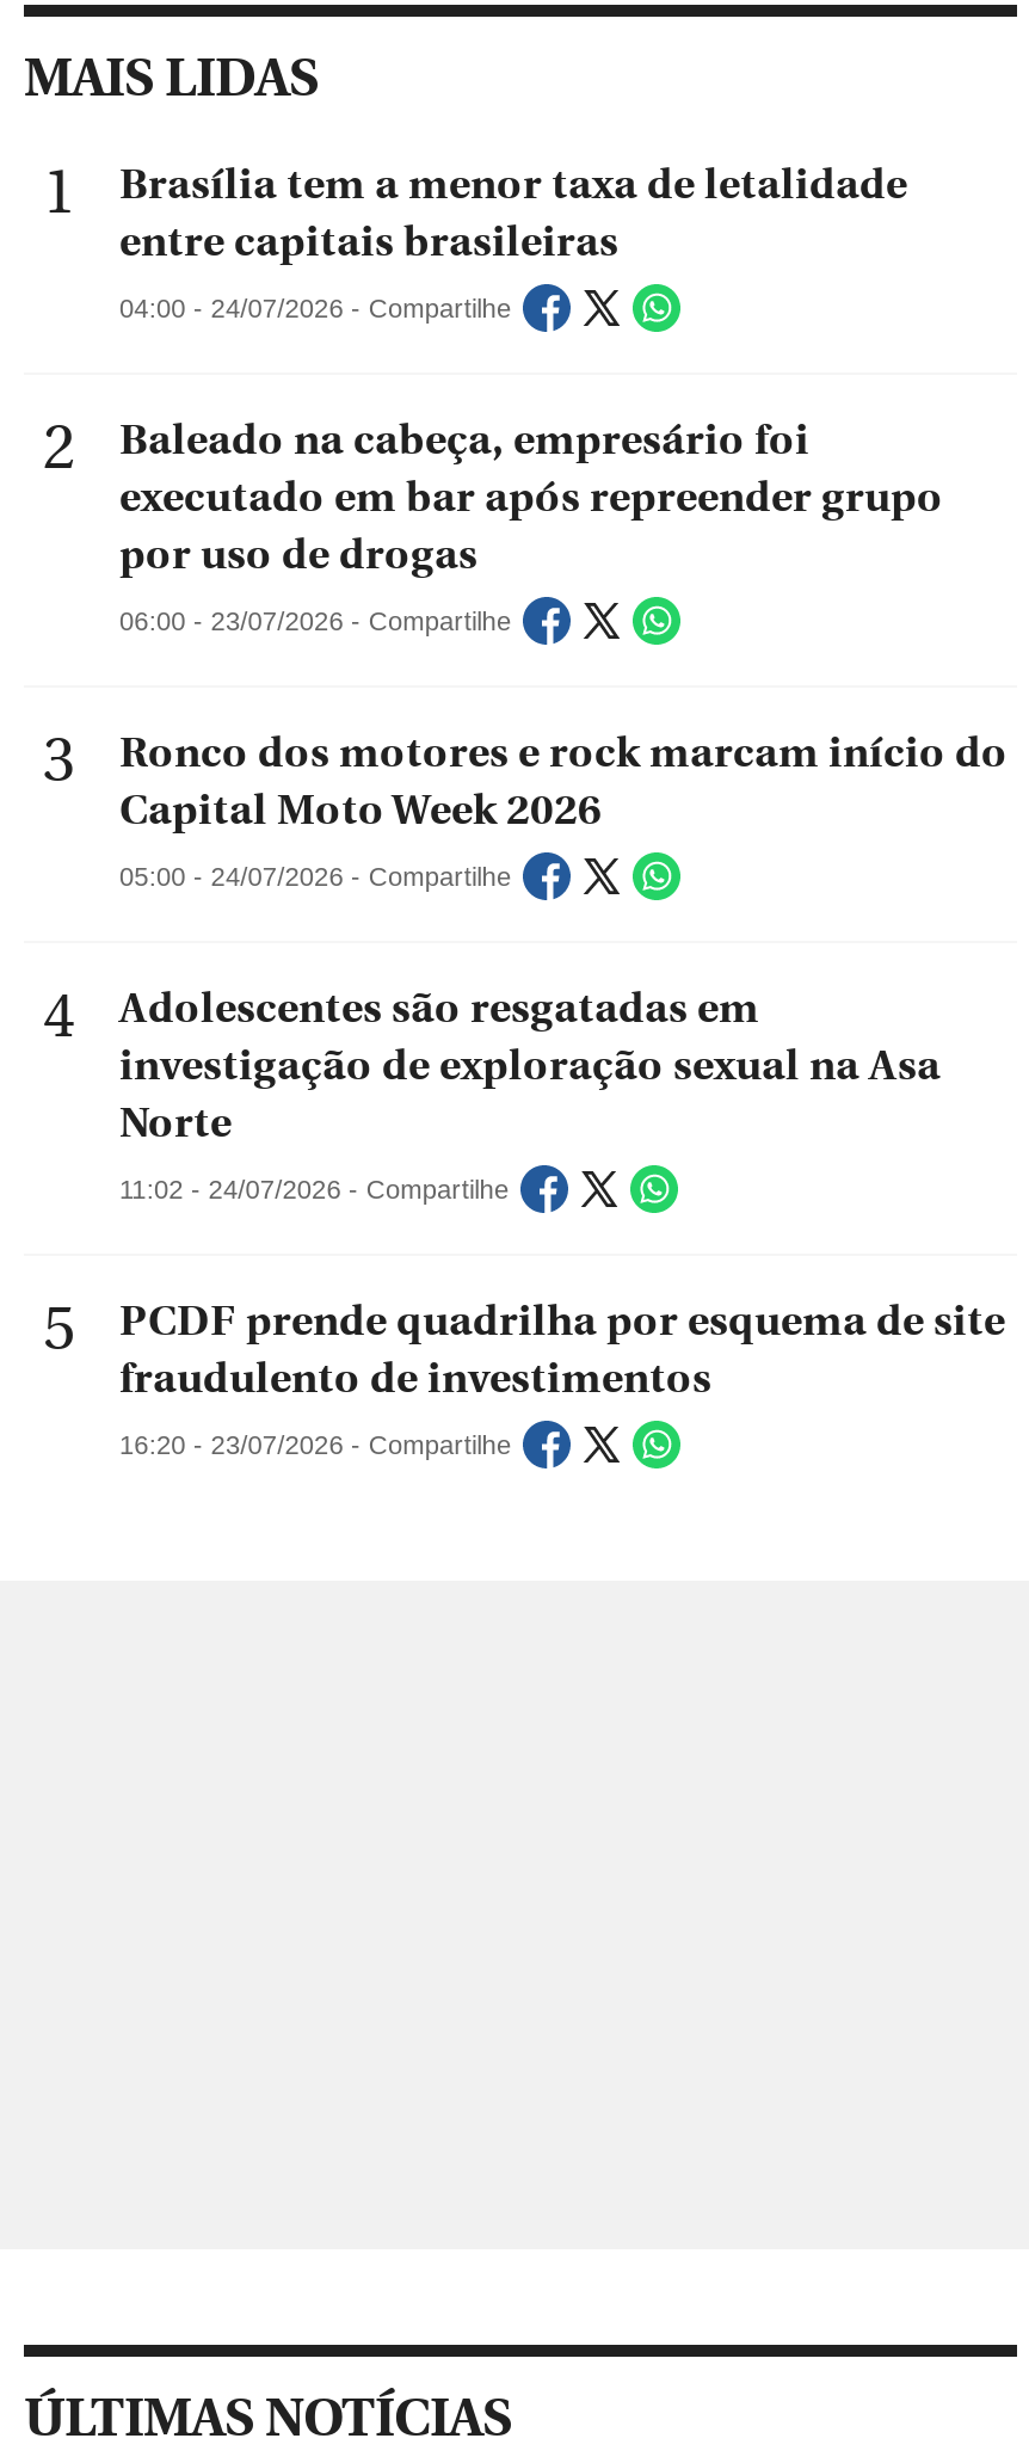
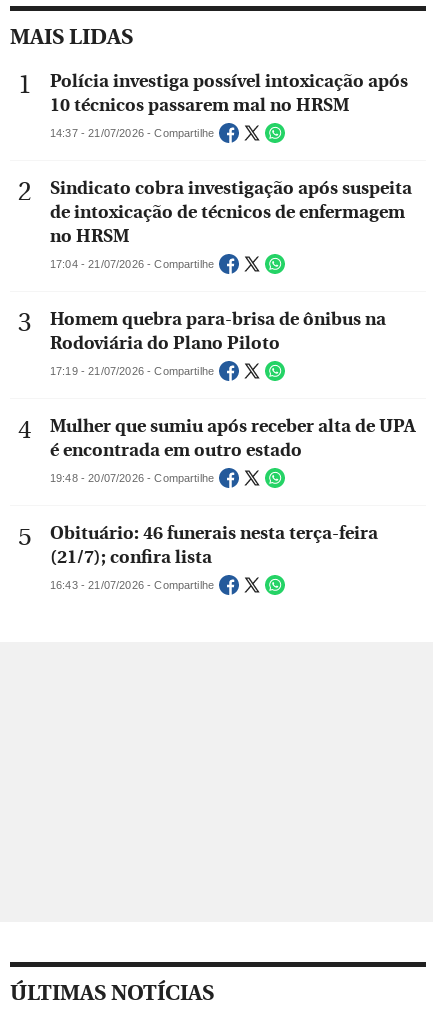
- Brasília tem a menor taxa de letalidade
- entre capitais brasileiras
+ Polícia investiga possível intoxicação após
+ 10 técnicos passarem mal no HRSM

- 04:00 - 24/07/2026 - Compartilhe
+ 14:37 - 21/07/2026 - Compartilhe

- Baleado na cabeça, empresário foi
- executado em bar após repreender grupo
- por uso de drogas
+ Sindicato cobra investigação após suspeita
+ de intoxicação de técnicos de enfermagem
+ no HRSM

- 06:00 - 23/07/2026 - Compartilhe
+ 17:04 - 21/07/2026 - Compartilhe

- Ronco dos motores e rock marcam início do
- Capital Moto Week 2026
+ Homem quebra para-brisa de ônibus na
+ Rodoviária do Plano Piloto

- 05:00 - 24/07/2026 - Compartilhe
+ 17:19 - 21/07/2026 - Compartilhe

- Adolescentes são resgatadas em
- investigação de exploração sexual na Asa
- Norte
+ Mulher que sumiu após receber alta de UPA
+ é encontrada em outro estado

- 11:02 - 24/07/2026 - Compartilhe
+ 19:48 - 20/07/2026 - Compartilhe

- PCDF prende quadrilha por esquema de site
- fraudulento de investimentos
+ Obituário: 46 funerais nesta terça-feira
+ (21/7); confira lista

- 16:20 - 23/07/2026 - Compartilhe
+ 16:43 - 21/07/2026 - Compartilhe
